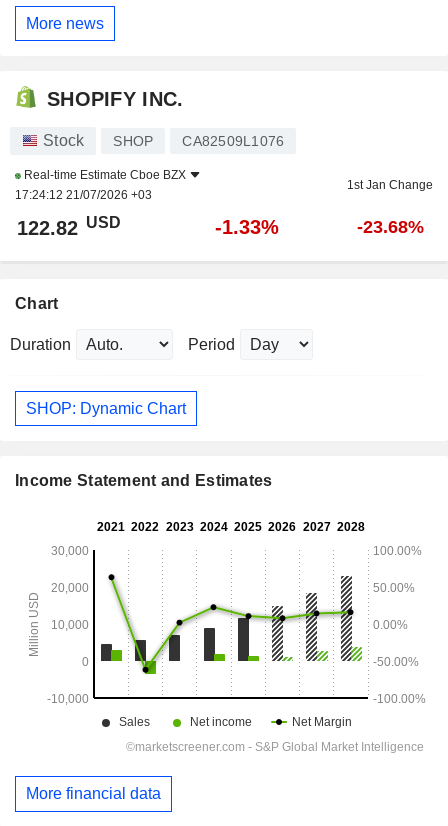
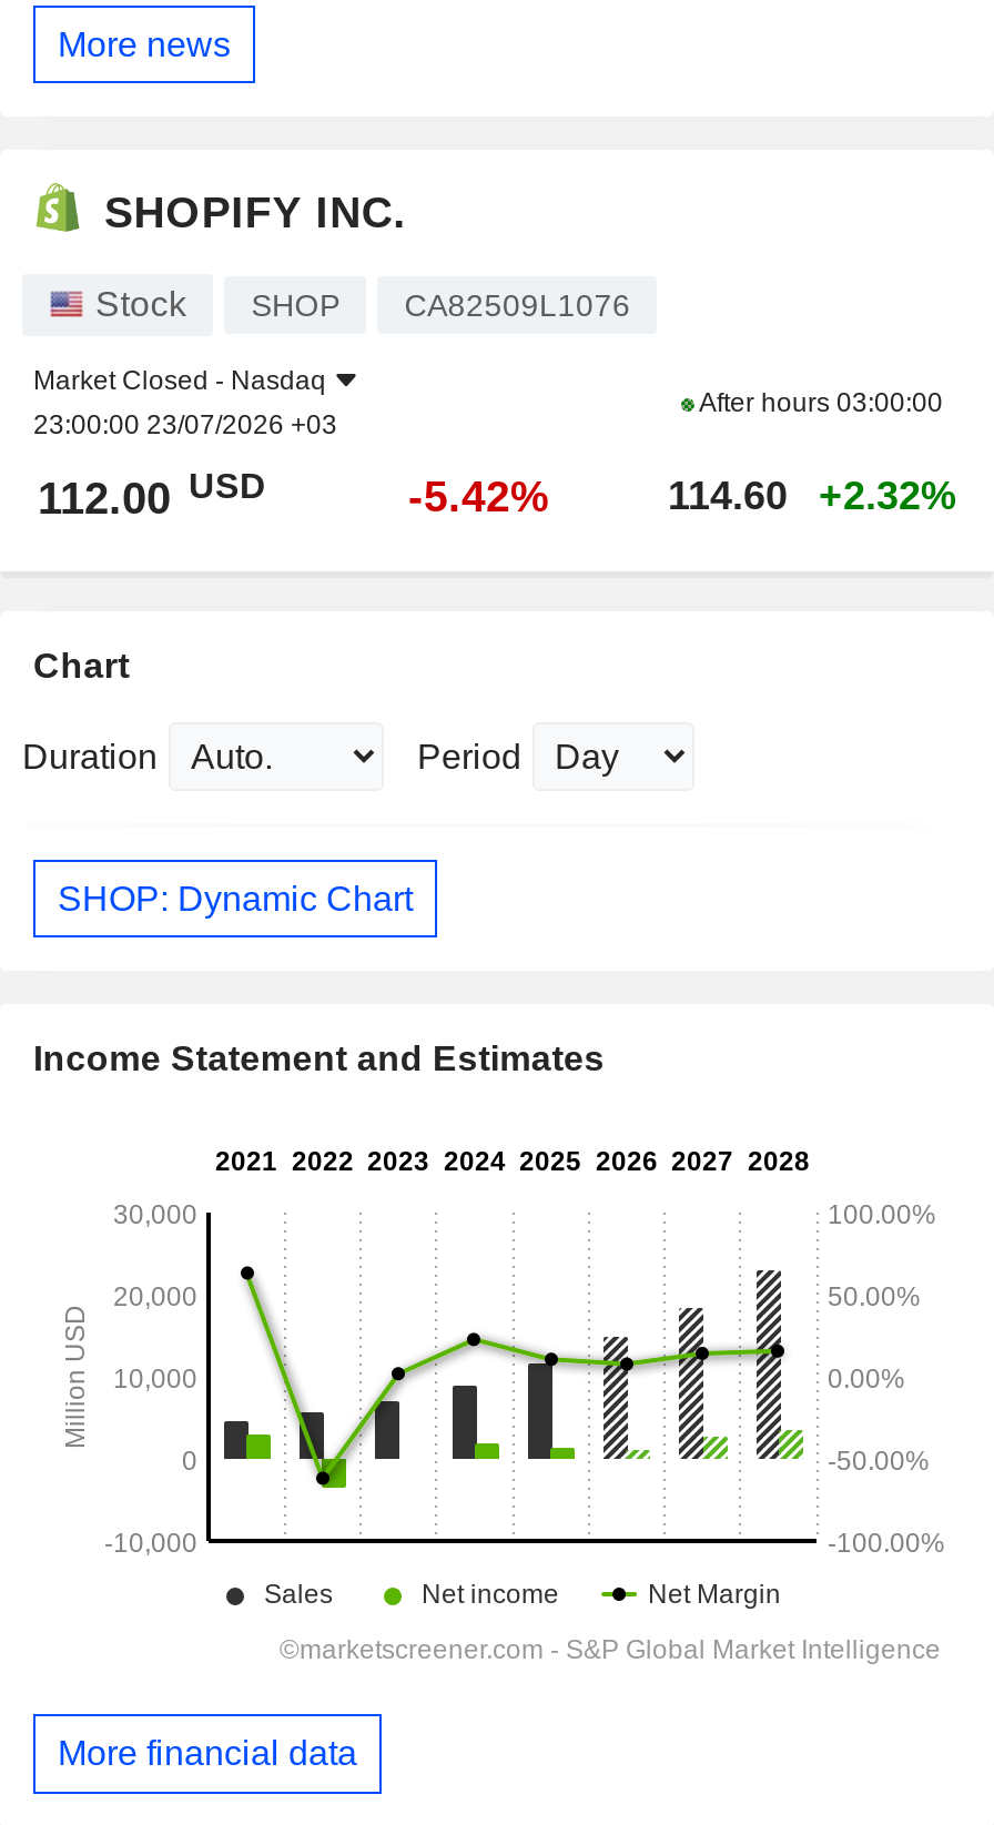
- Real-time Estimate Cboe BZX
- 17:24:12 21/07/2026 +03
+ Market Closed - Nasdaq
+ 23:00:00 23/07/2026 +03

- 1st Jan Change
+ After hours 03:00:00

- 122.82 USD
- -1.33%
- -23.68%
+ 112.00 USD
+ -5.42%
+ 114.60
+ +2.32%
